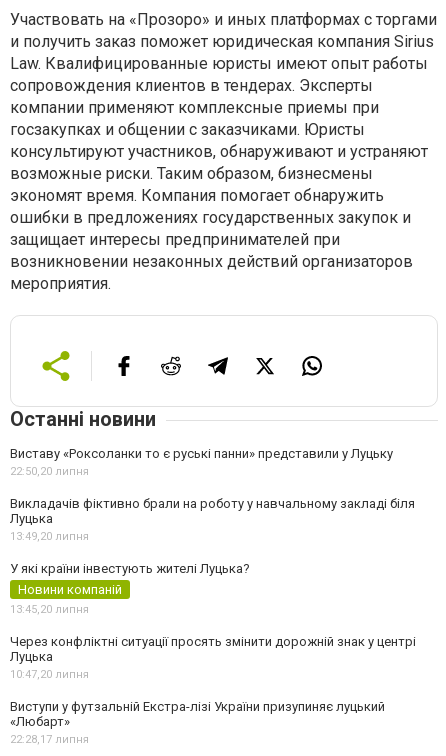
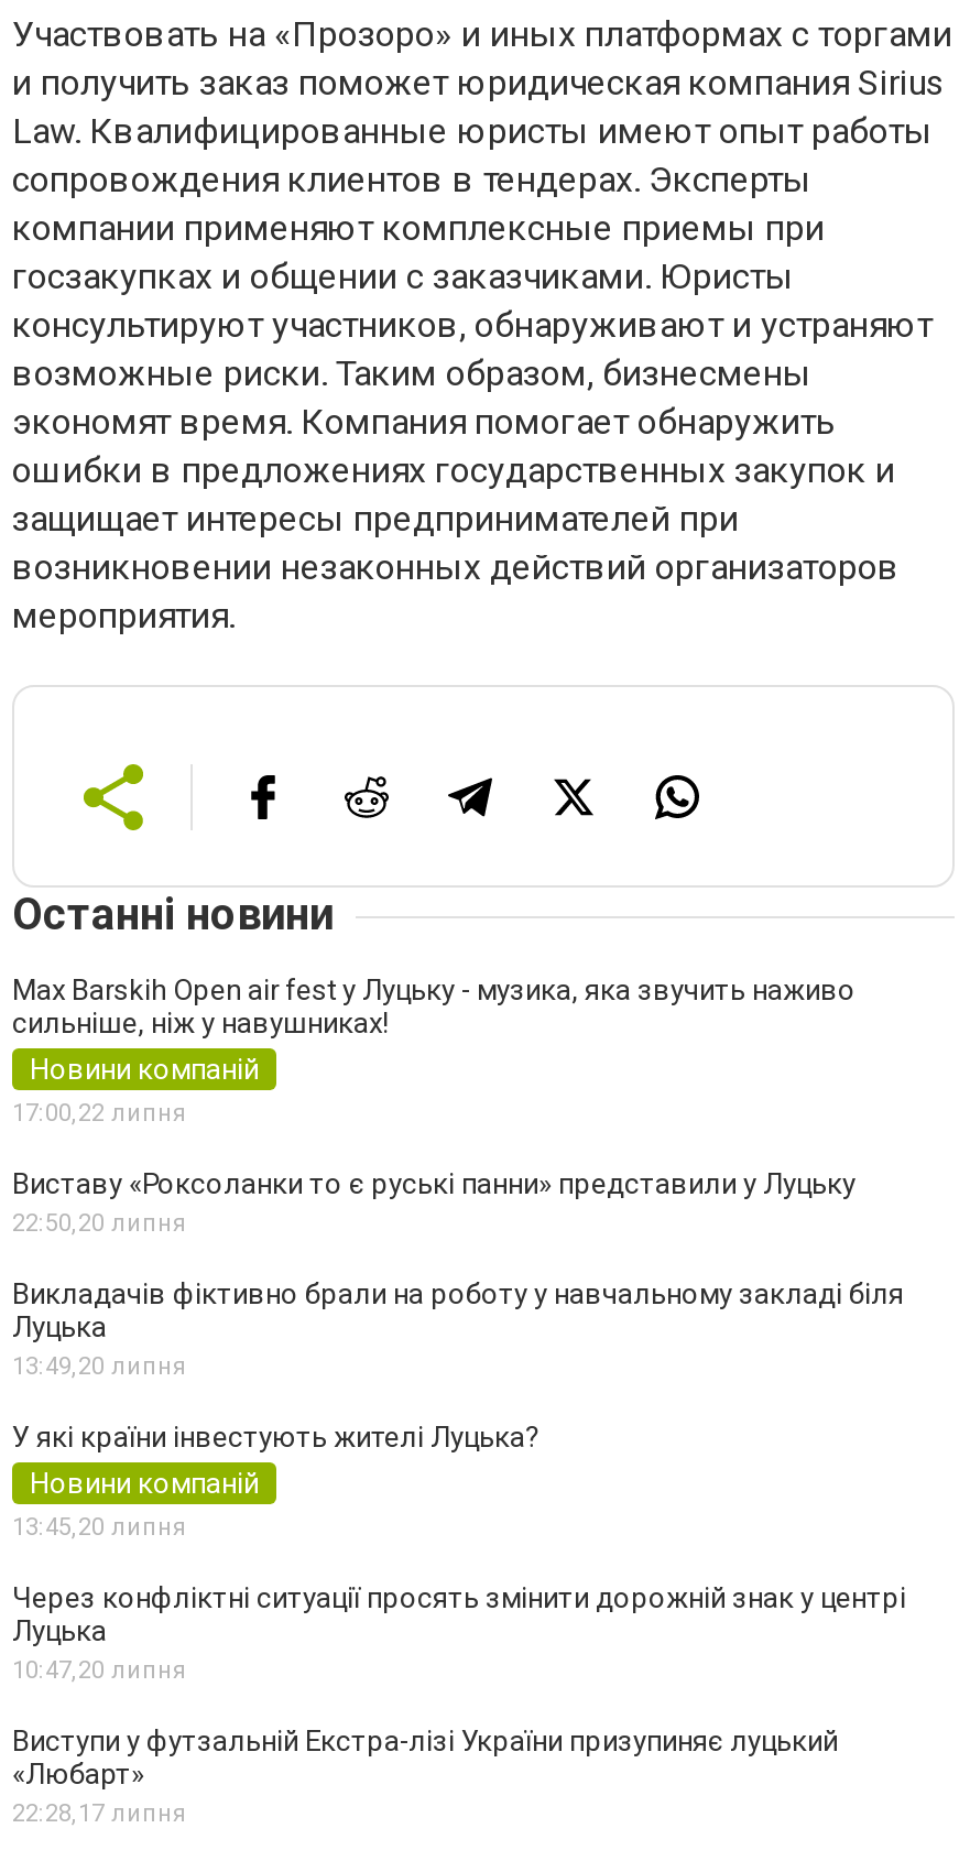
+ Max Barskih Open air fest у Луцьку - музика, яка звучить наживо
+ сильніше, ніж у навушниках!
+ Новини компаній
+ 17:00,22 липня
